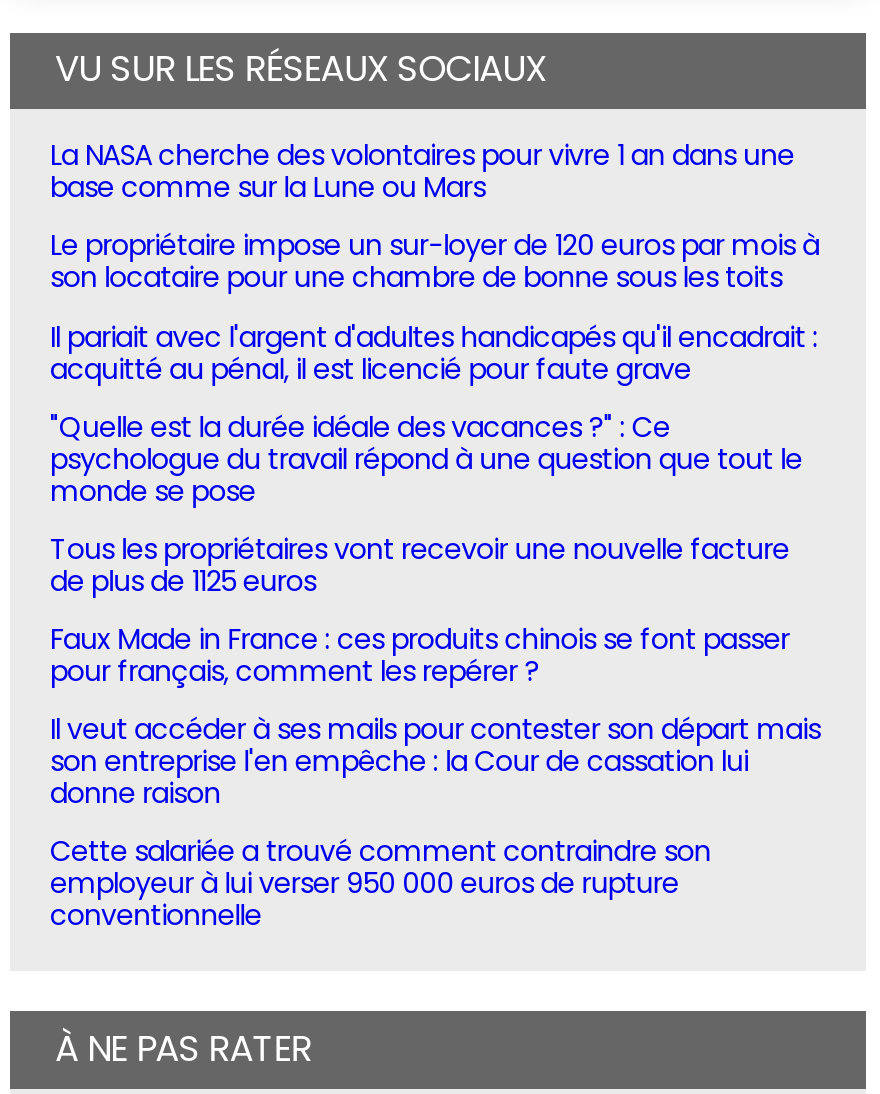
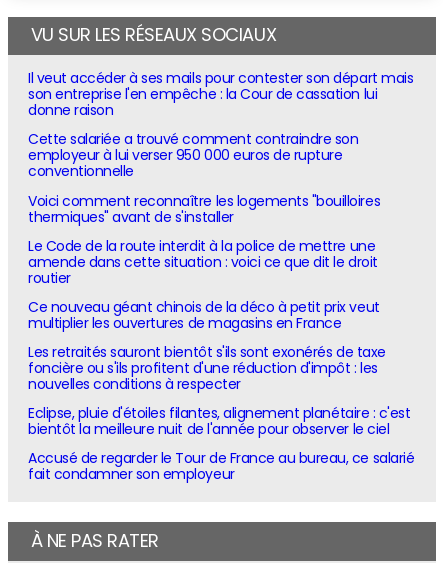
- La NASA cherche des volontaires pour vivre 1 an dans une
- base comme sur la Lune ou Mars
- Le propriétaire impose un sur-loyer de 120 euros par mois à
- son locataire pour une chambre de bonne sous les toits
- Il pariait avec l'argent d'adultes handicapés qu'il encadrait :
- acquitté au pénal, il est licencié pour faute grave
- "Quelle est la durée idéale des vacances ?" : Ce
- psychologue du travail répond à une question que tout le
- monde se pose
- Tous les propriétaires vont recevoir une nouvelle facture
- de plus de 1125 euros
- Faux Made in France : ces produits chinois se font passer
- pour français, comment les repérer ?

moved up: Il veut accéder à ses mails pour contester son départ mais | son entreprise l'en empêche : la Cour de cassation lui | donne raison | Cette salariée a trouvé comment contraindre son | employeur à lui verser 950 000 euros de rupture | conventionnelle

+ Voici comment reconnaître les logements "bouilloires
+ thermiques" avant de s'installer
+ Le Code de la route interdit à la police de mettre une
+ amende dans cette situation : voici ce que dit le droit
+ routier
+ Ce nouveau géant chinois de la déco à petit prix veut
+ multiplier les ouvertures de magasins en France
+ Les retraités sauront bientôt s'ils sont exonérés de taxe
+ foncière ou s'ils profitent d'une réduction d'impôt : les
+ nouvelles conditions à respecter
+ Eclipse, pluie d'étoiles filantes, alignement planétaire : c'est
+ bientôt la meilleure nuit de l'année pour observer le ciel
+ Accusé de regarder le Tour de France au bureau, ce salarié
+ fait condamner son employeur
